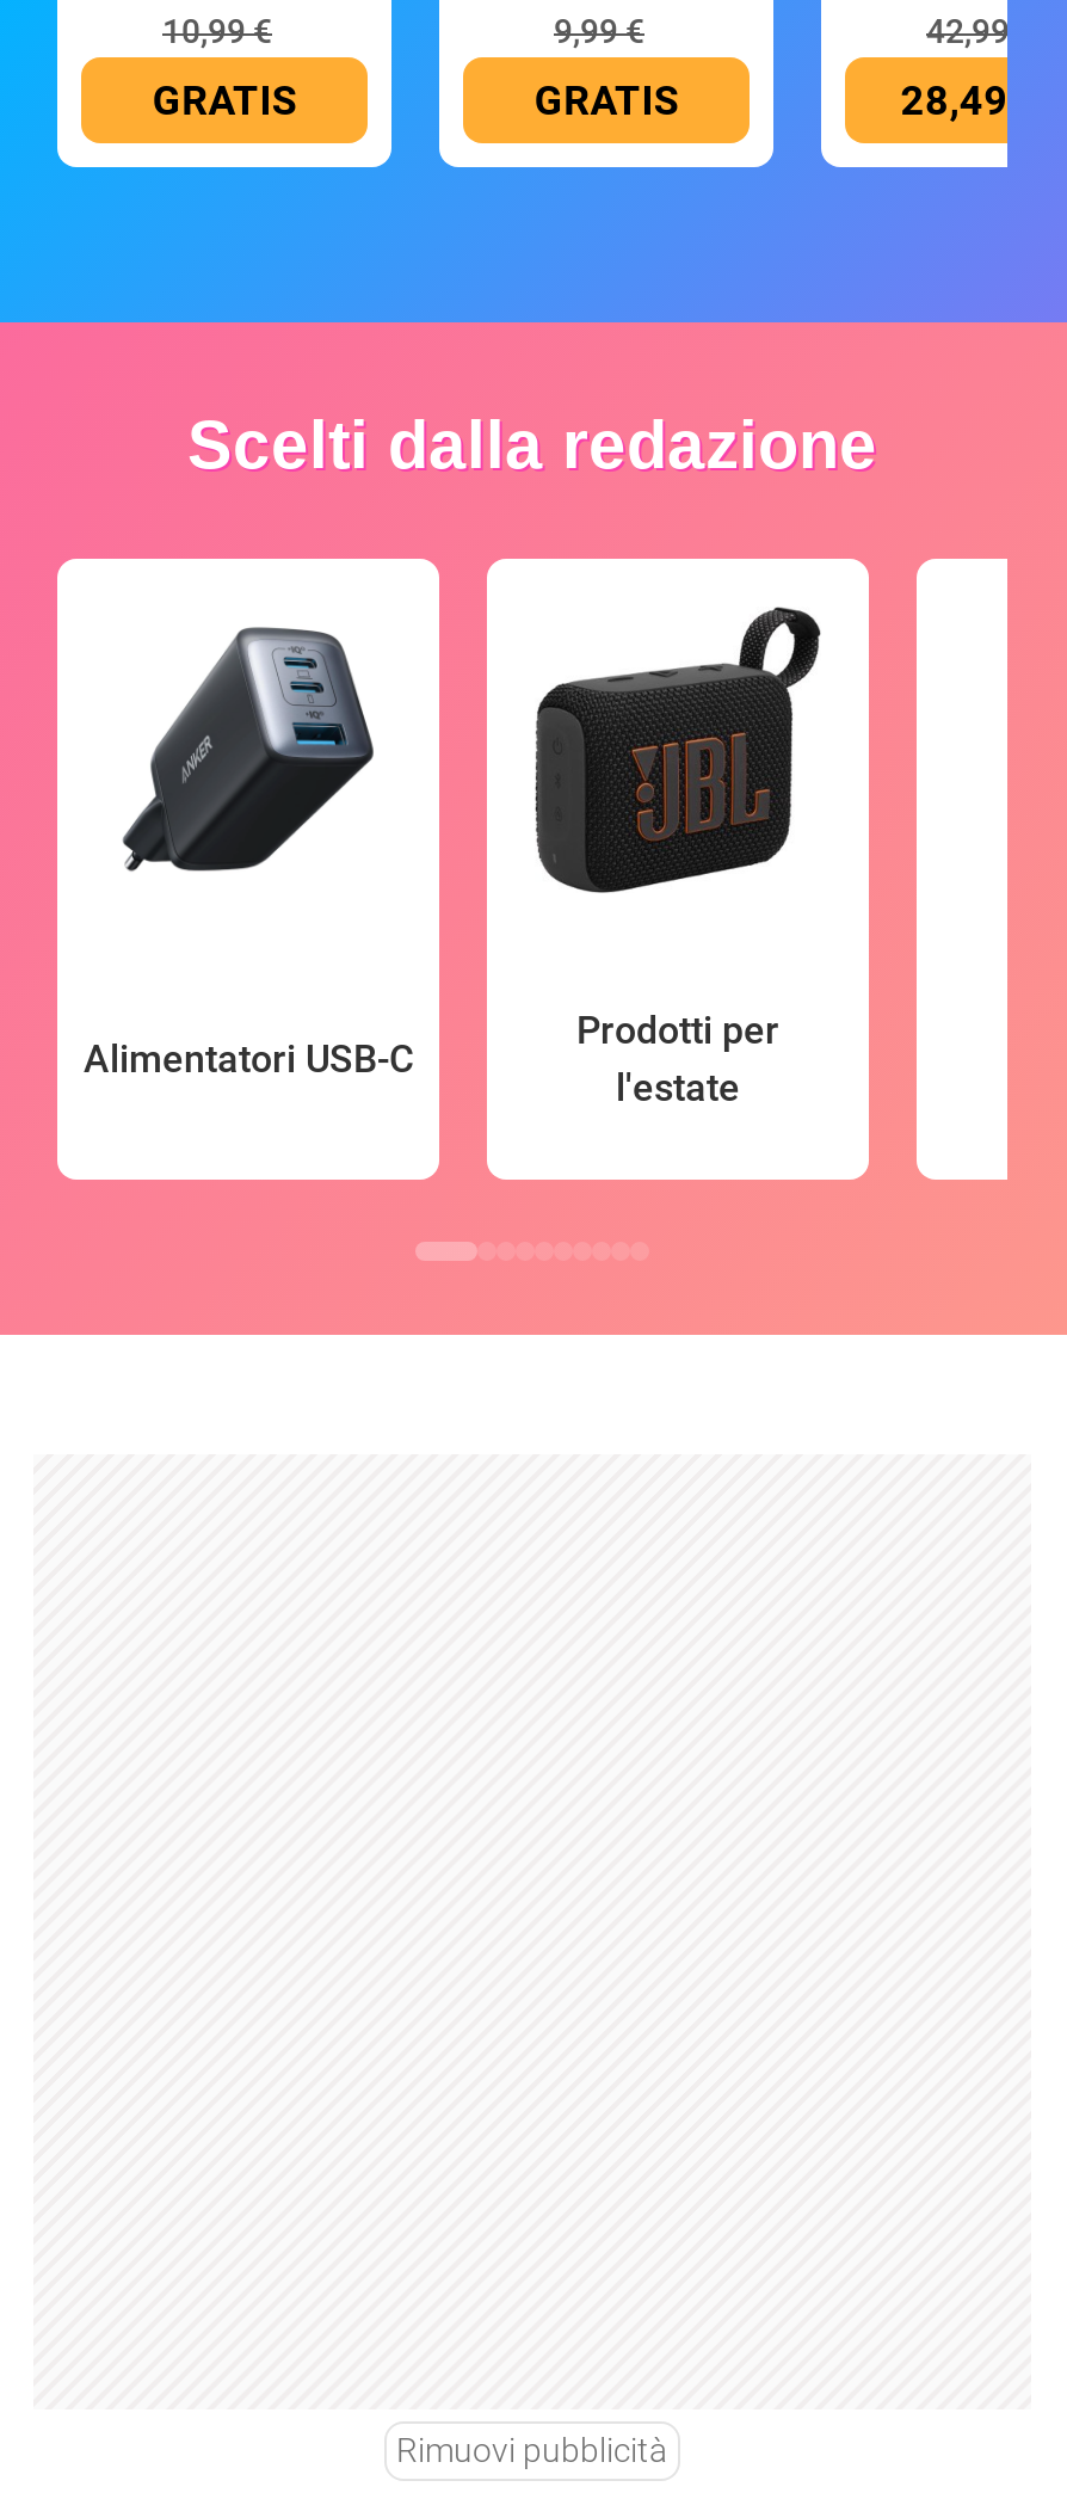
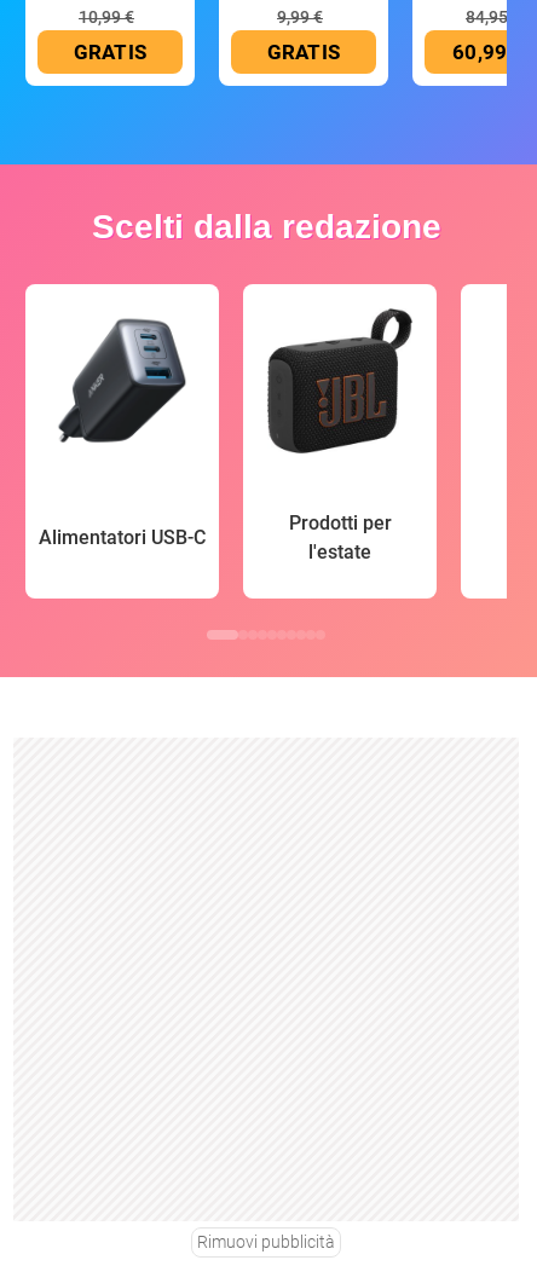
- 42,99 €
+ 84,95 €

- 28,49 €
+ 60,99 €
